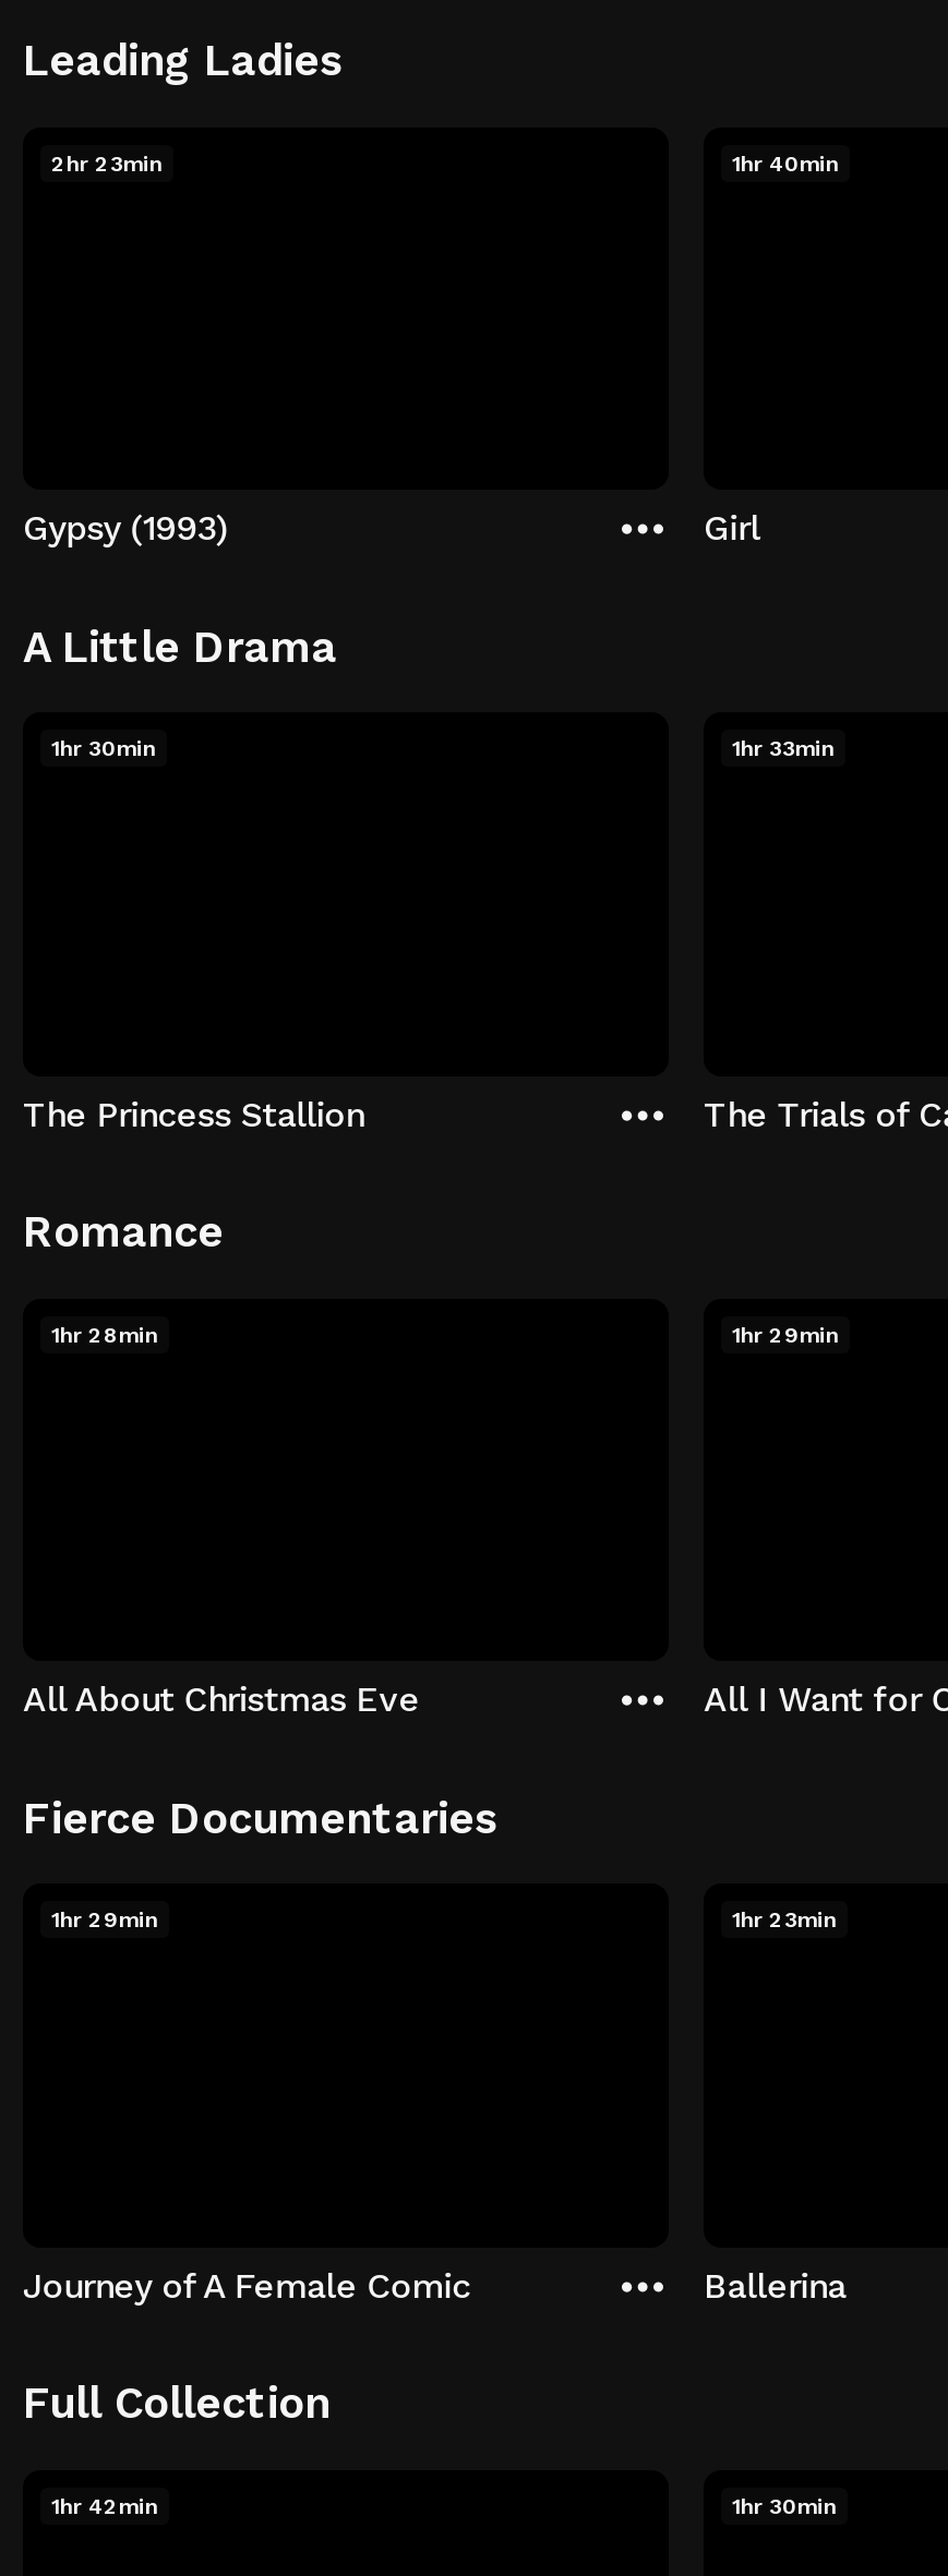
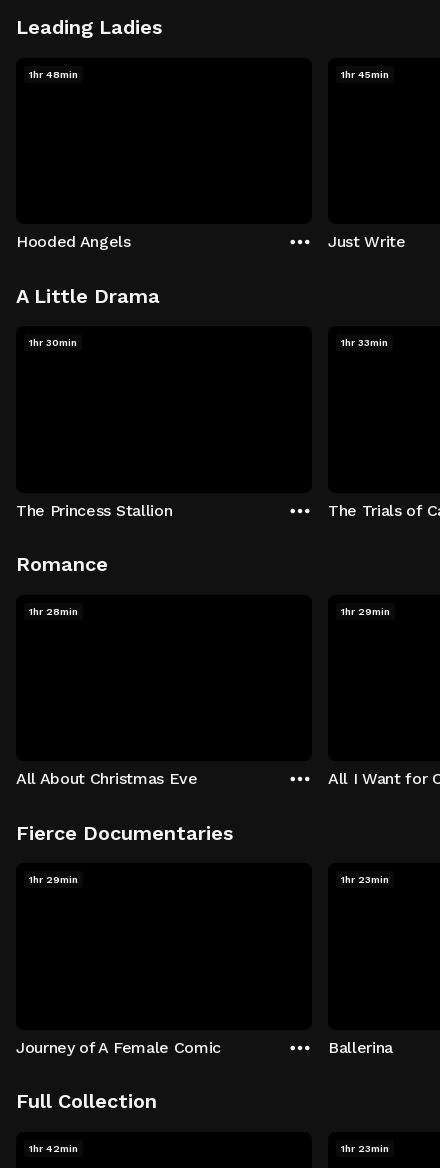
- 2hr 23min
+ 1hr 48min

- 1hr 40min
+ 1hr 45min

- Gypsy (1993)
+ Hooded Angels

- Girl
+ Just Write

- 1hr 30min
+ 1hr 23min
